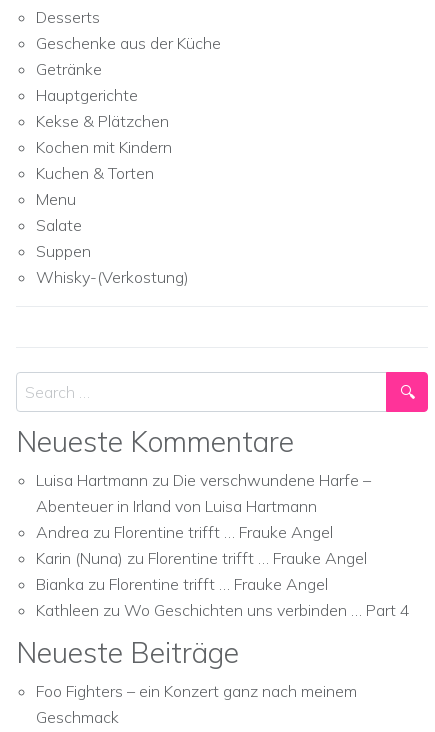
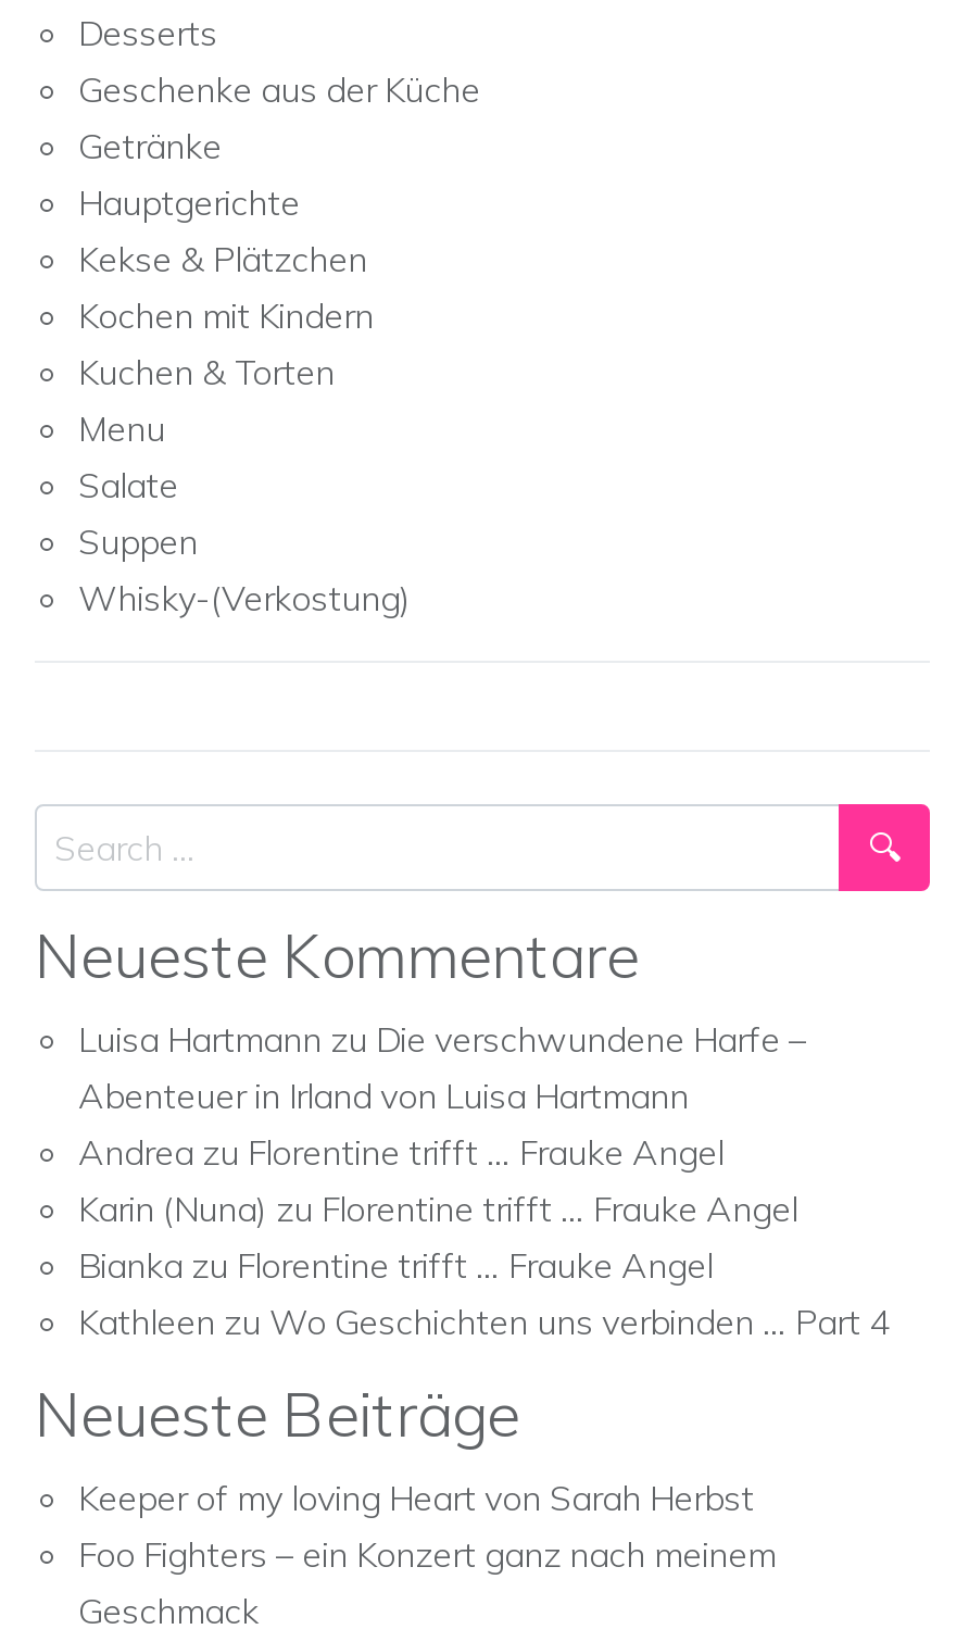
+ Keeper of my loving Heart von Sarah Herbst
